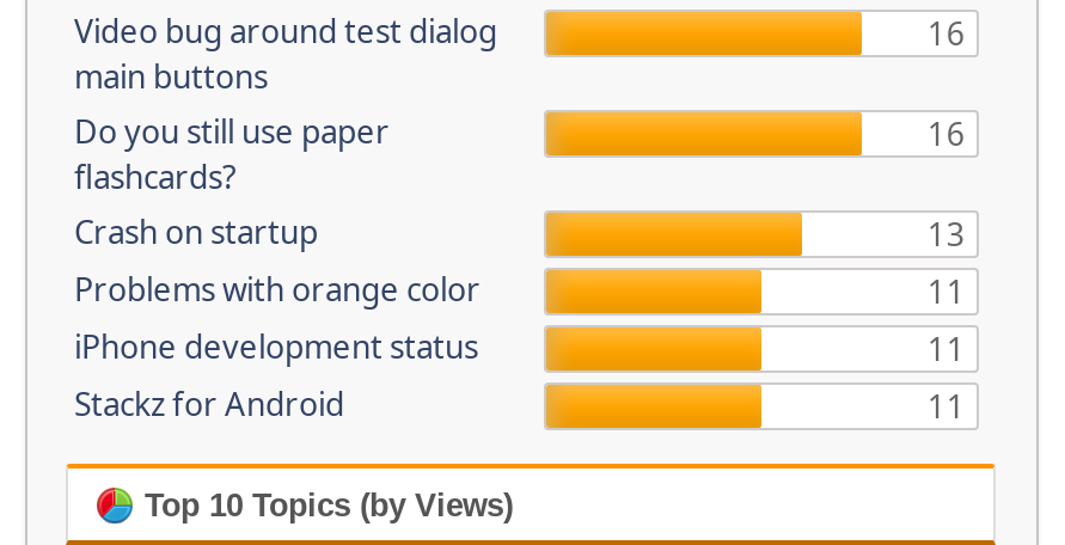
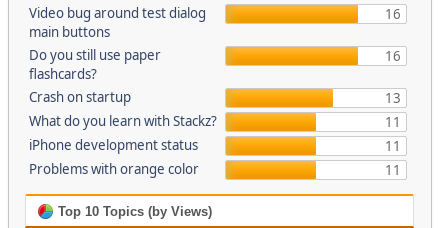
moved down: Problems with orange color

+ What do you learn with Stackz?

- Stackz for Android
